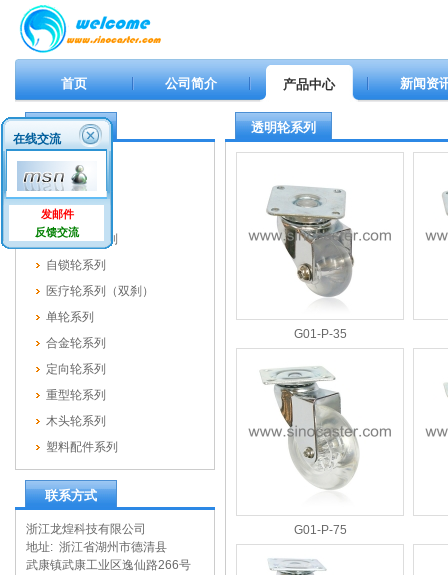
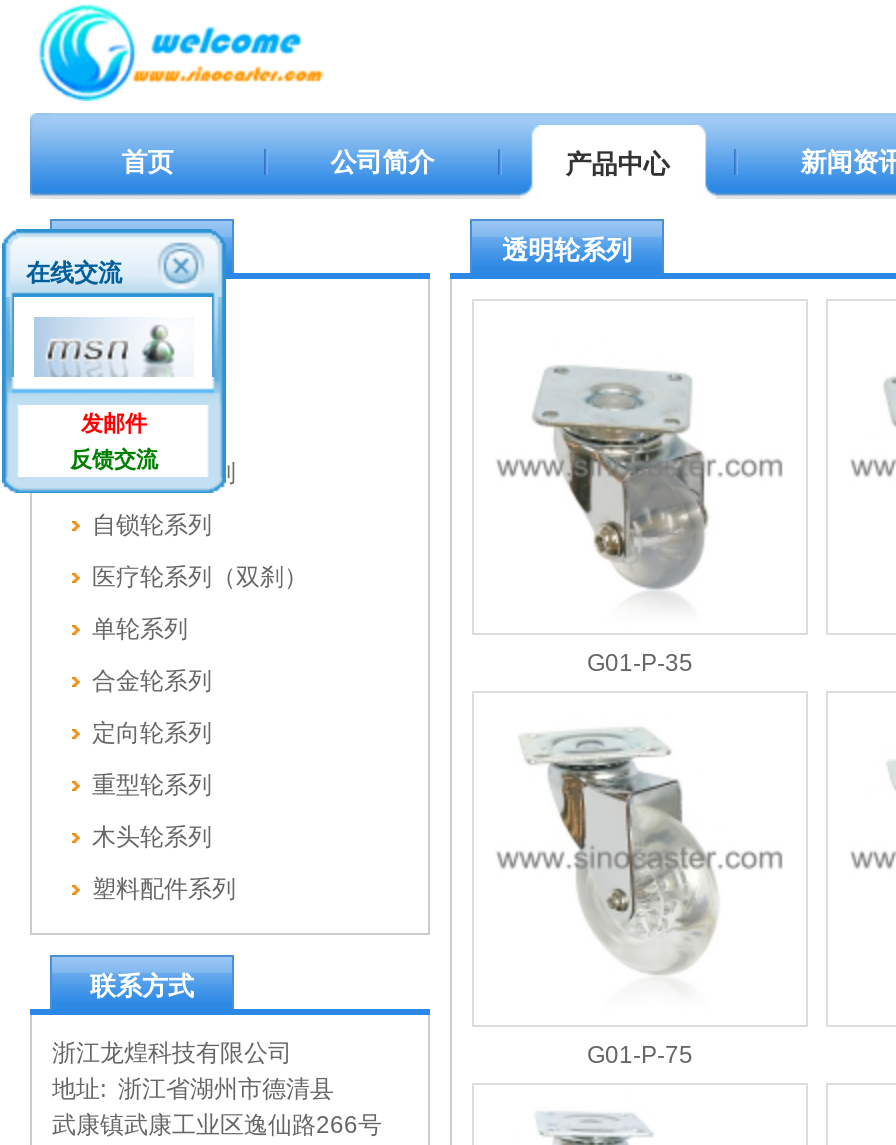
- [image]
+ [image]
